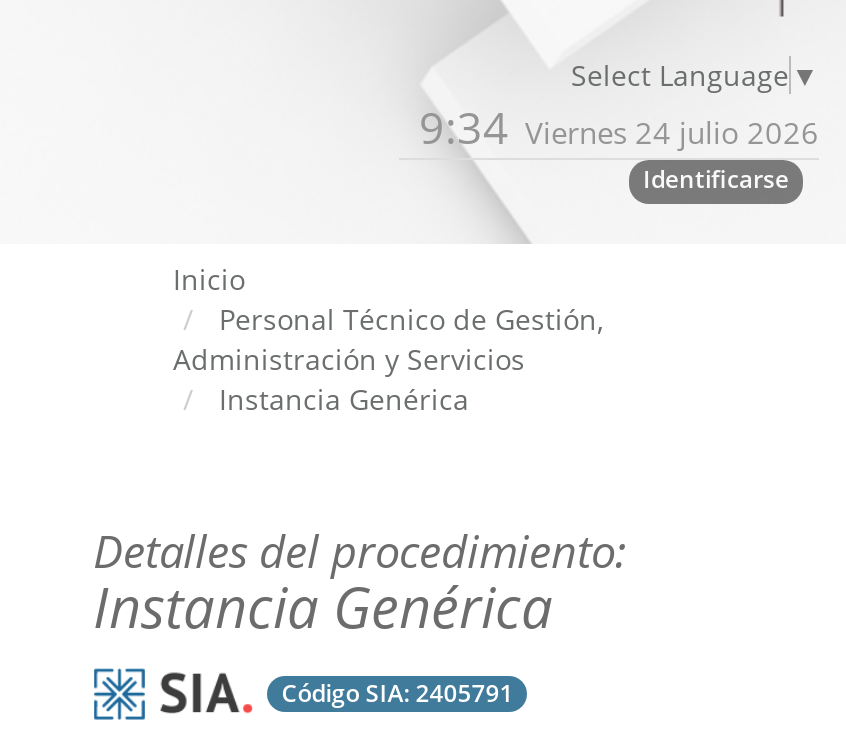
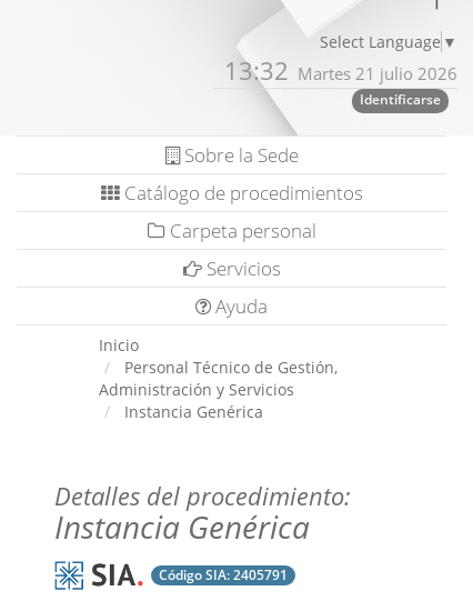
- 9:34 Viernes 24 julio 2026
+ 13:32 Martes 21 julio 2026

+ Sobre la Sede
+ Catálogo de procedimientos
+ Carpeta personal
+ Servicios
+ Ayuda
